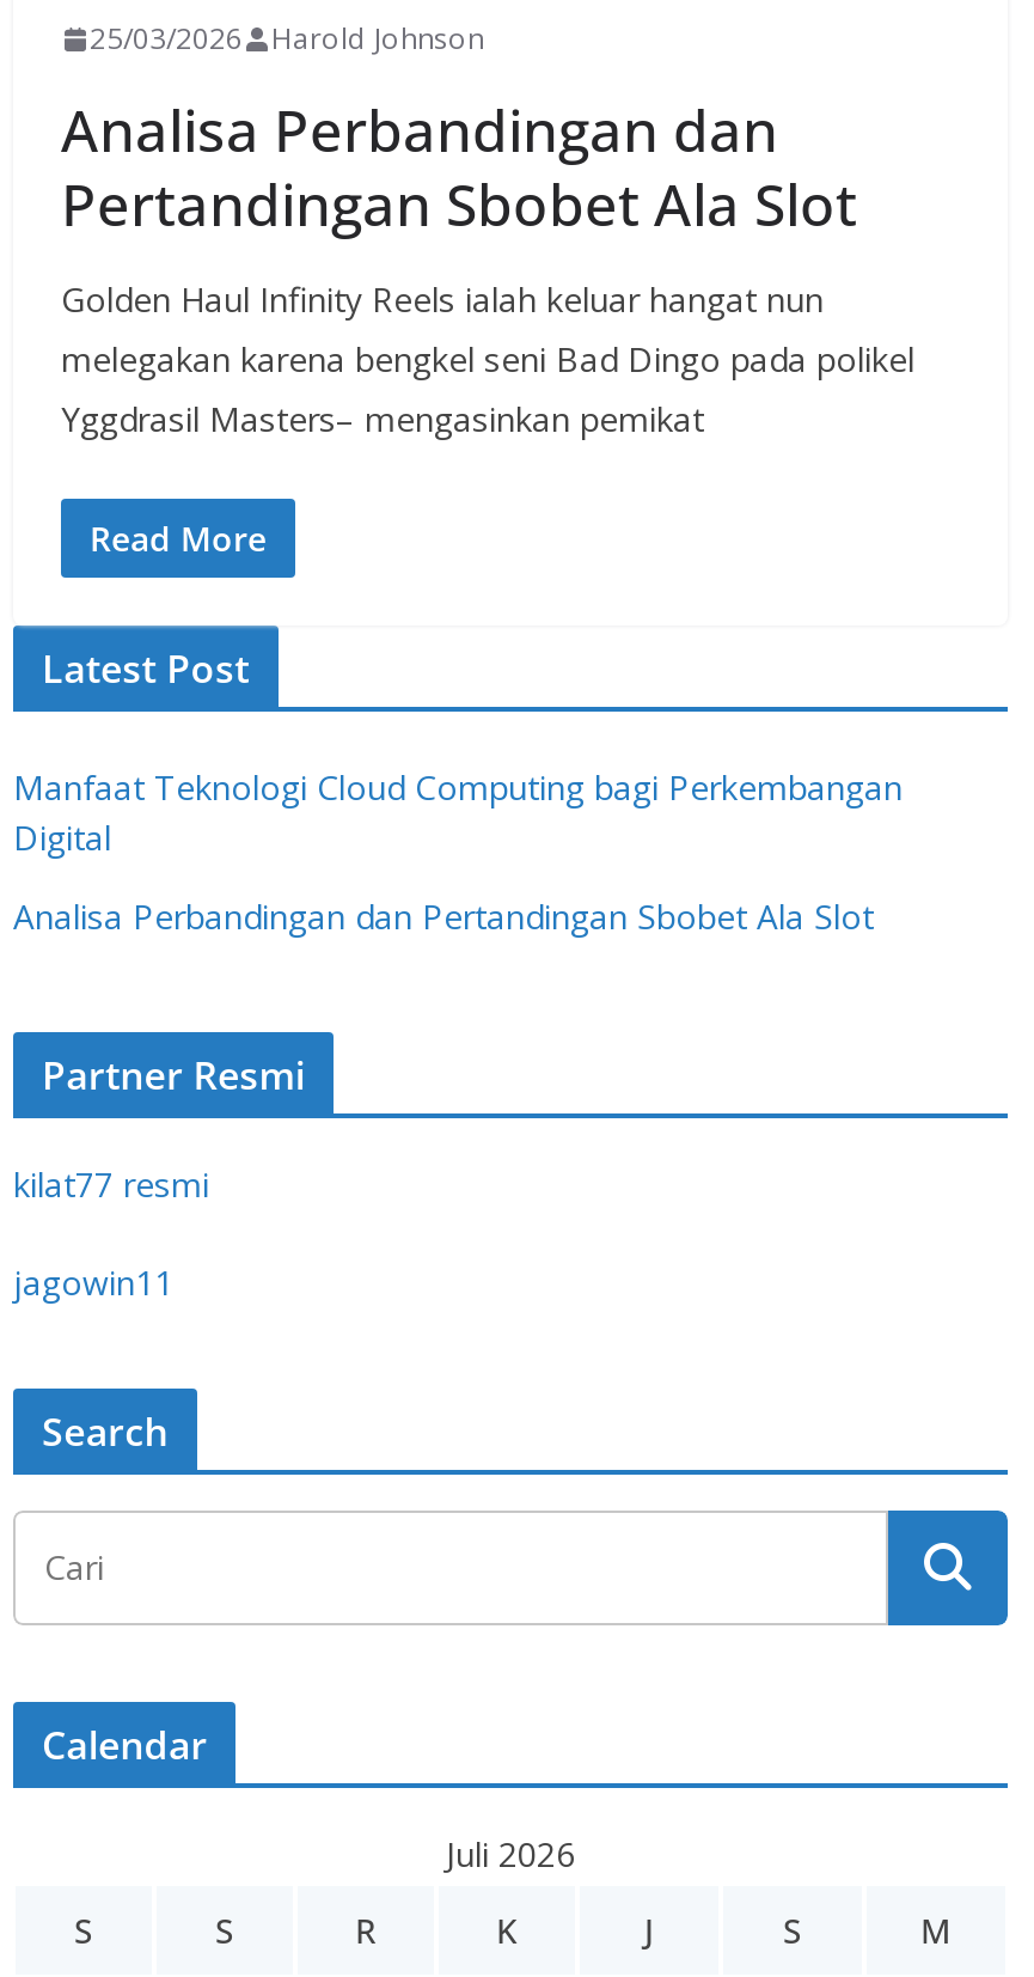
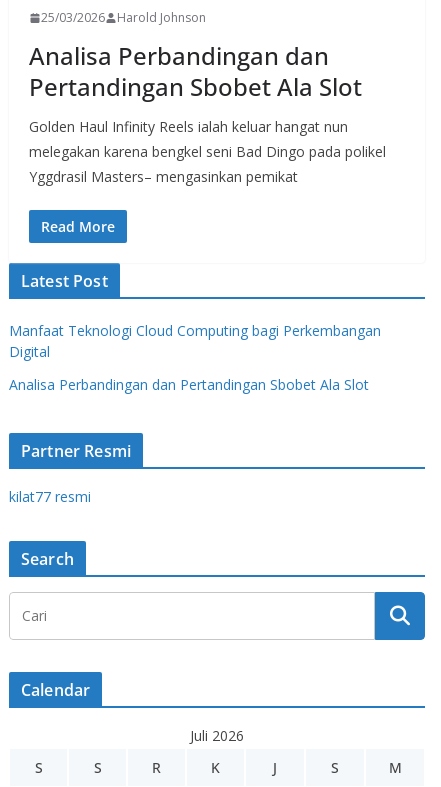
- jagowin11
